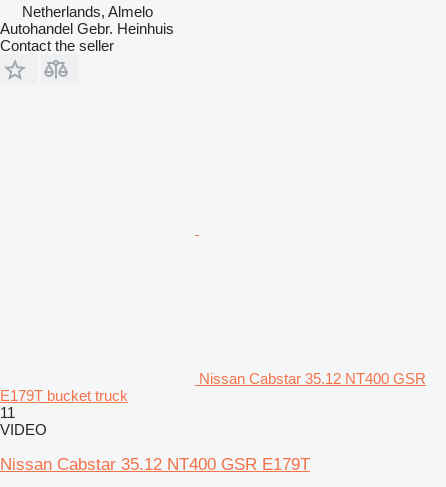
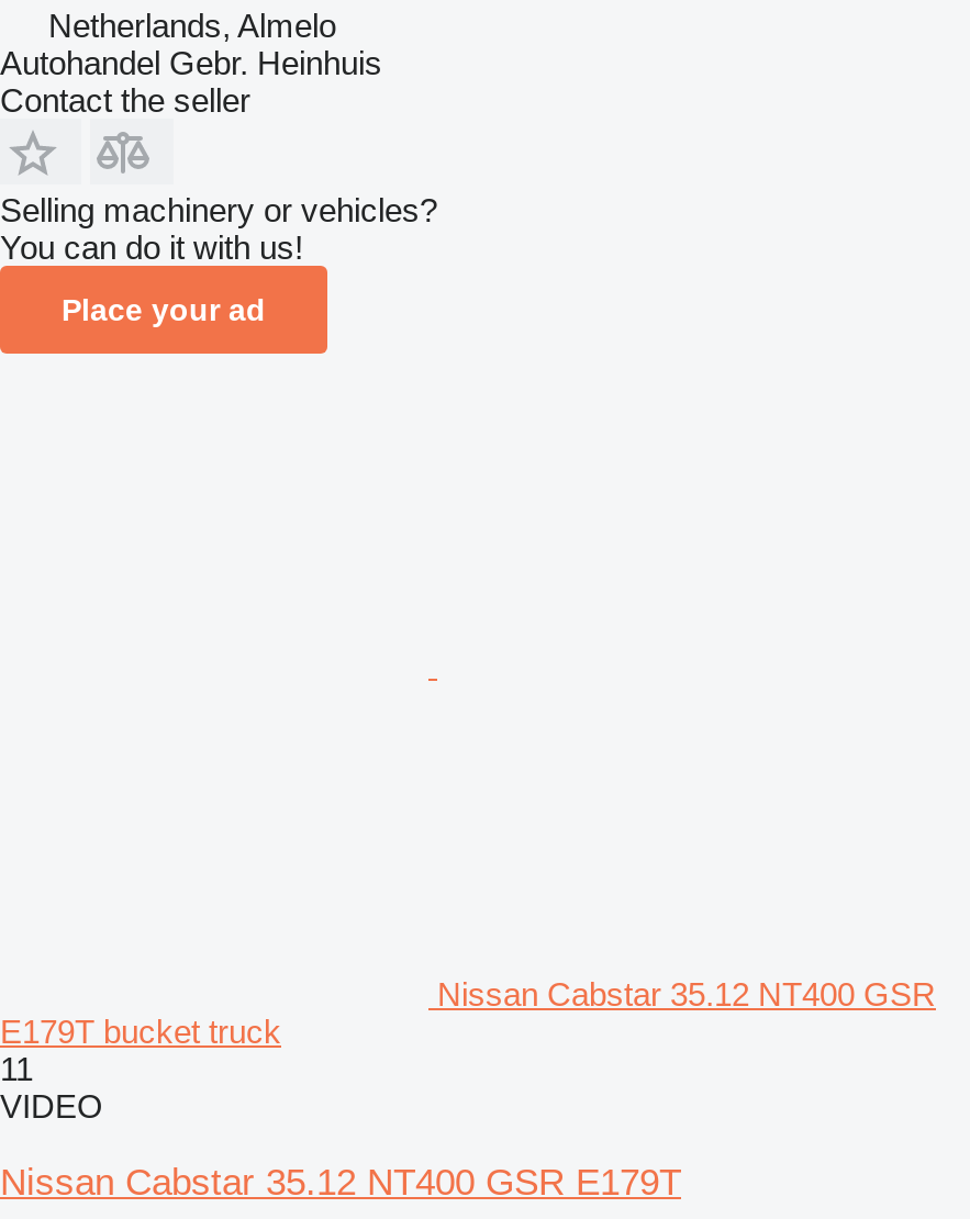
+ Selling machinery or vehicles?
+ You can do it with us!
+ Place your ad
